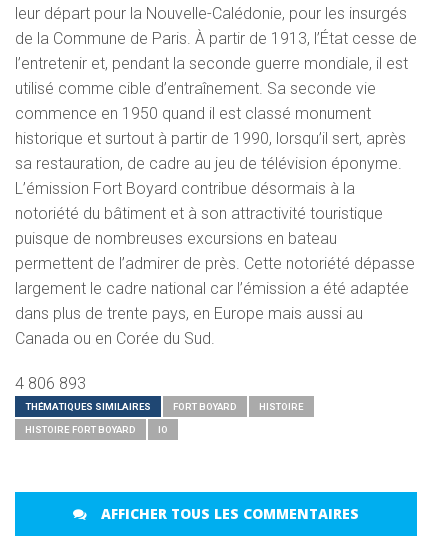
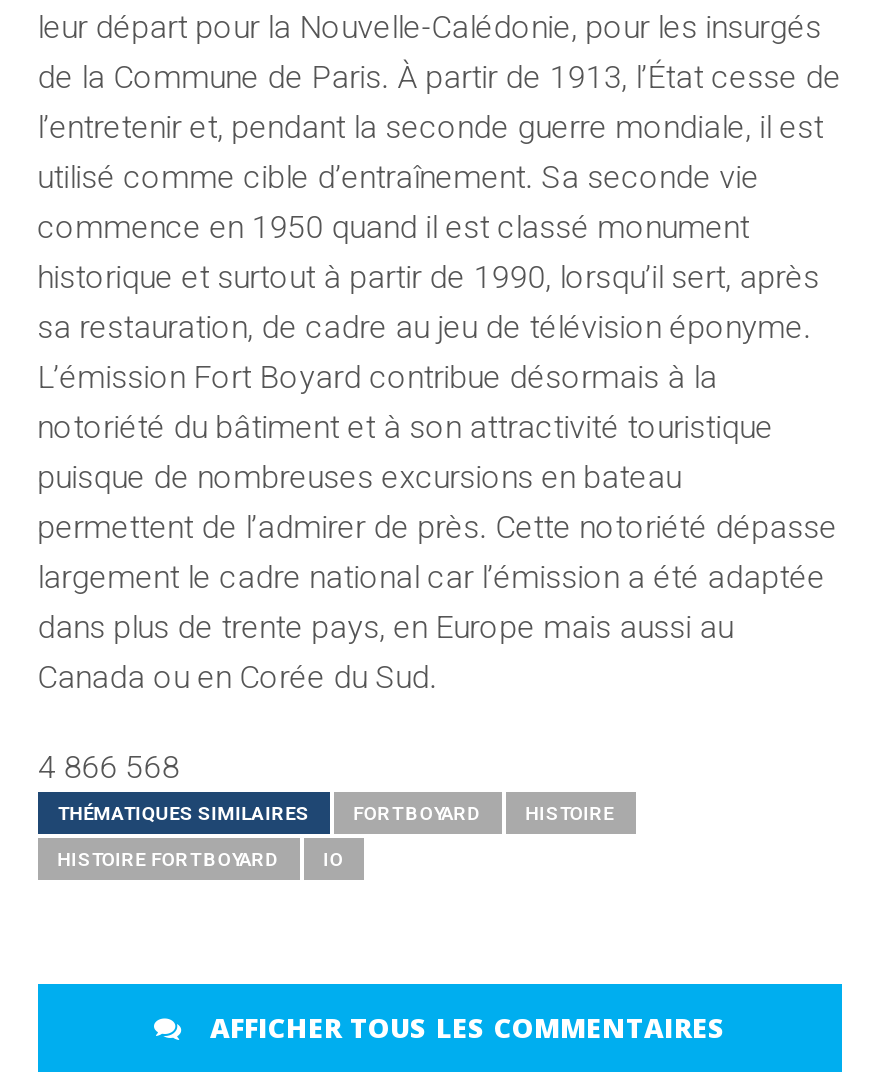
- 4 806 893
+ 4 866 568
